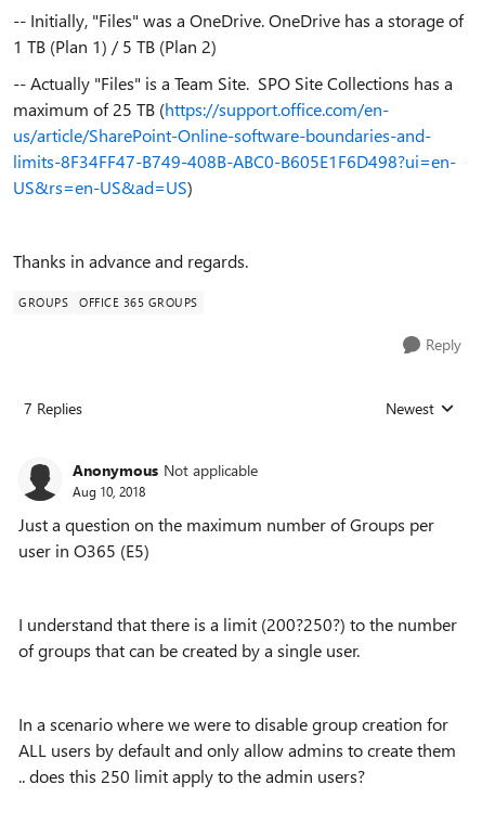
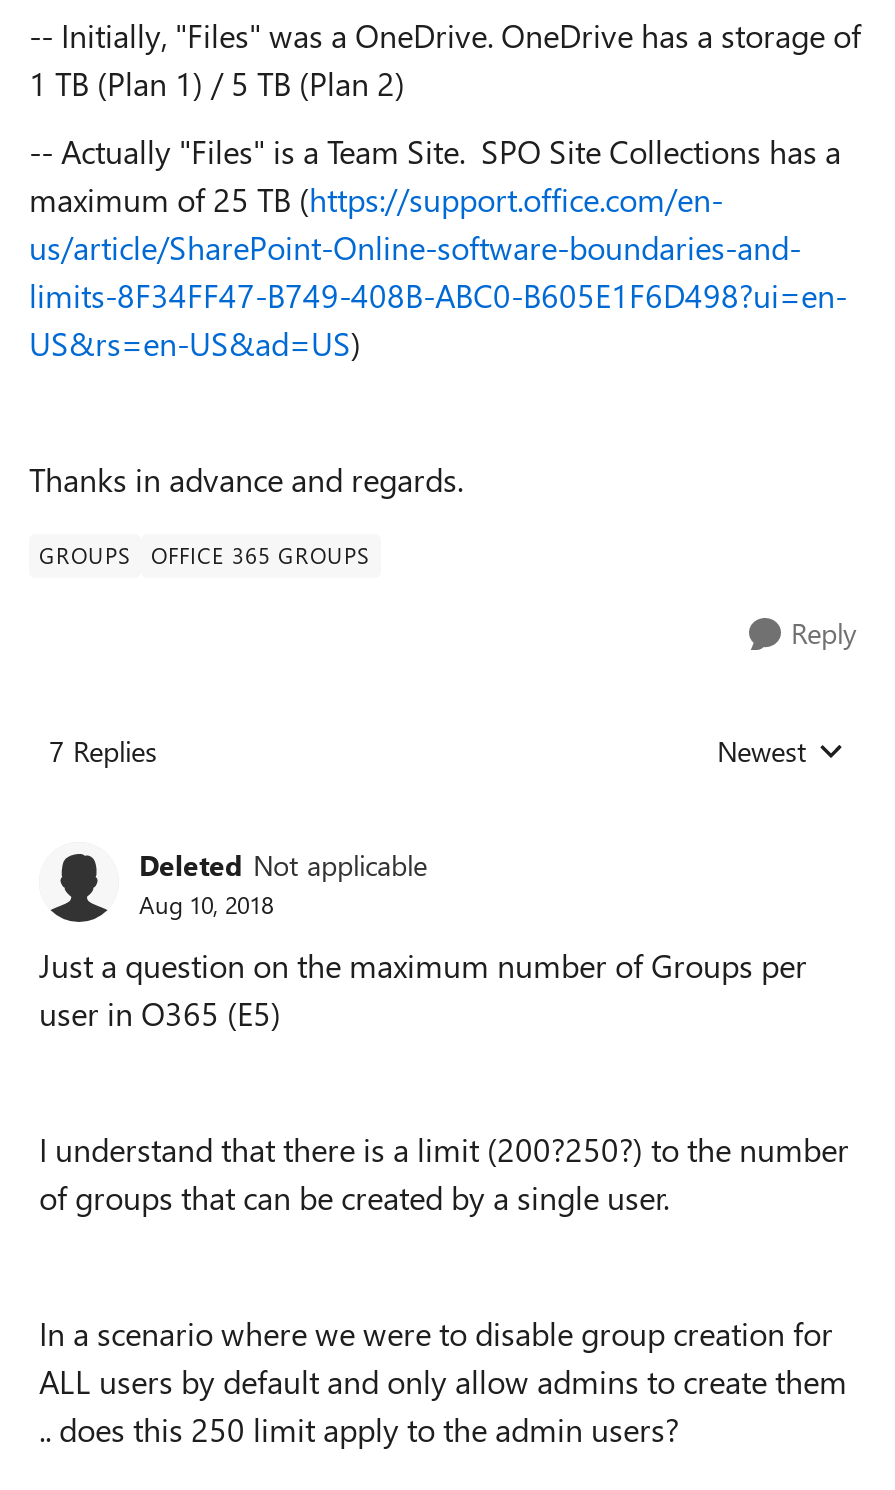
- Anonymous Not applicable
+ Deleted Not applicable
